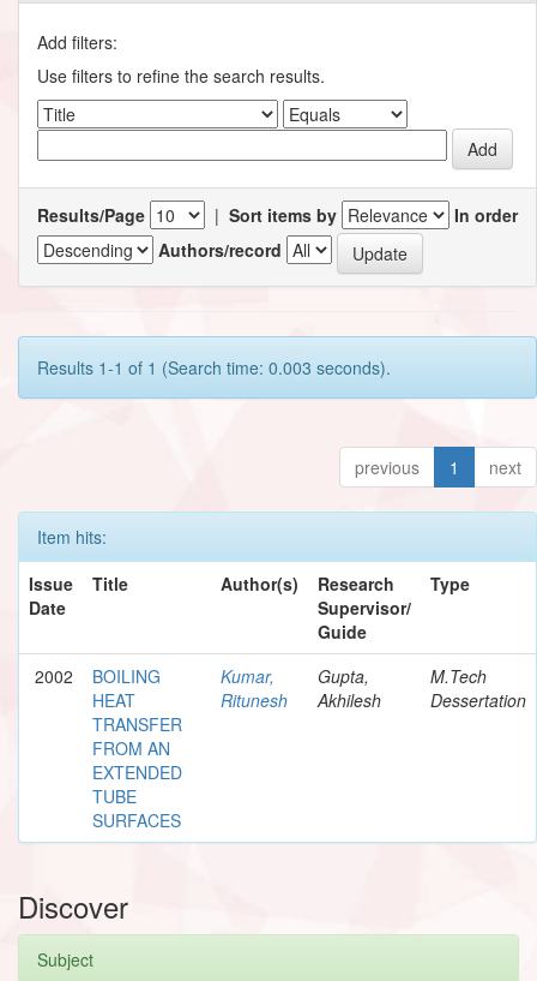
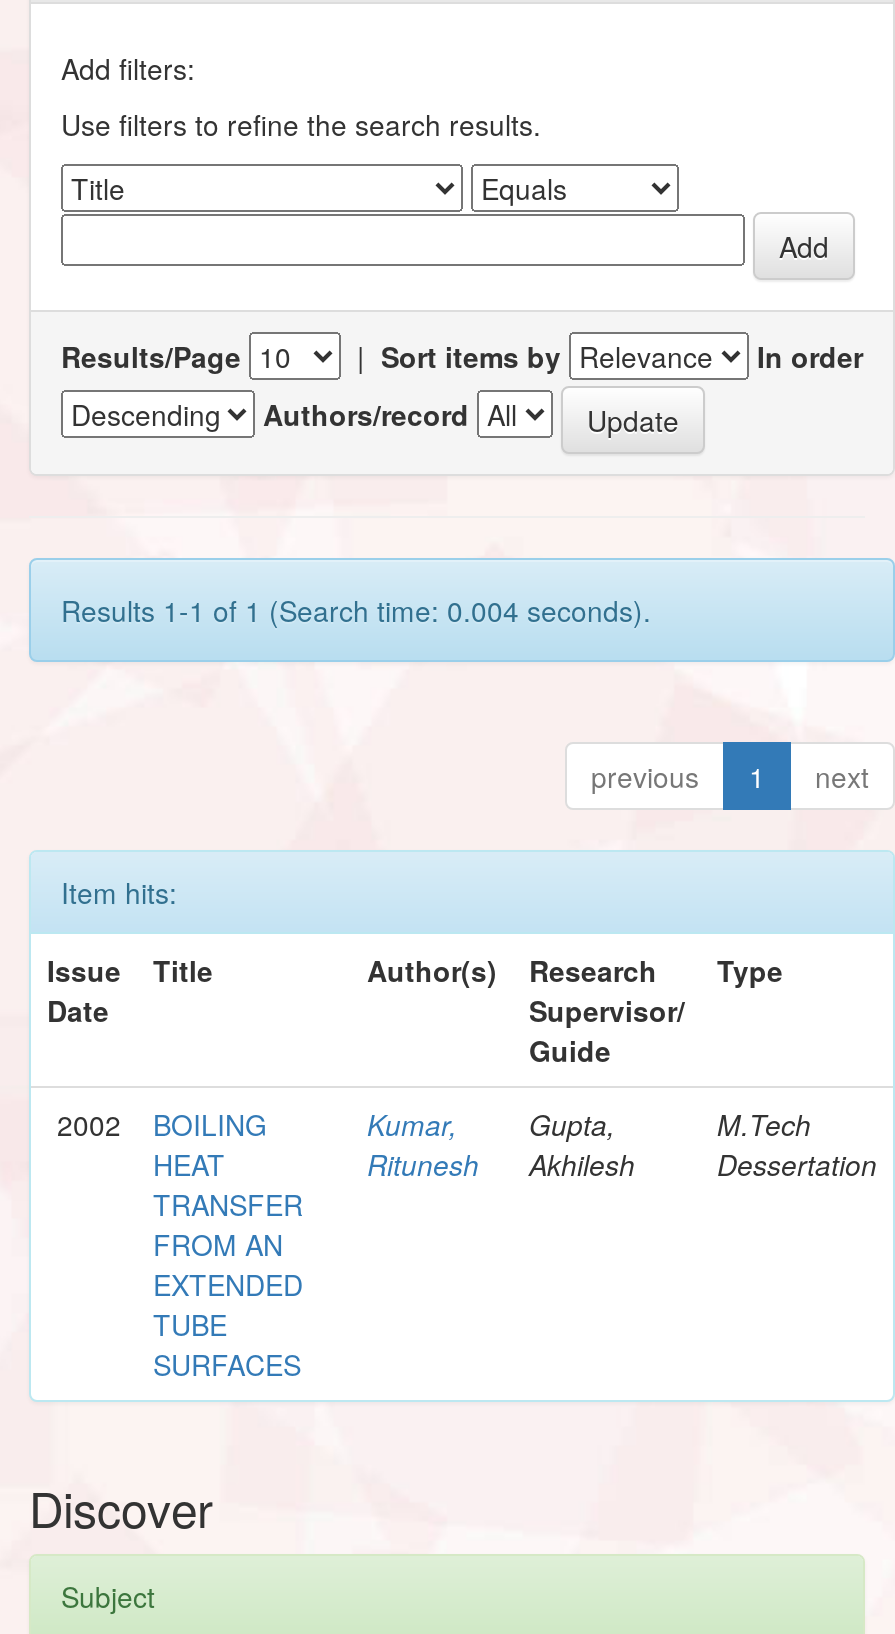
- Results 1-1 of 1 (Search time: 0.003 seconds).
+ Results 1-1 of 1 (Search time: 0.004 seconds).
